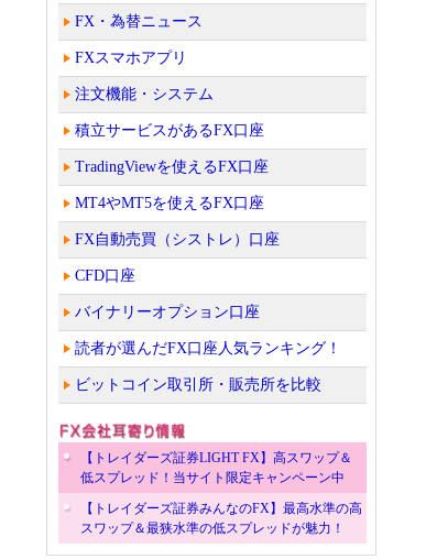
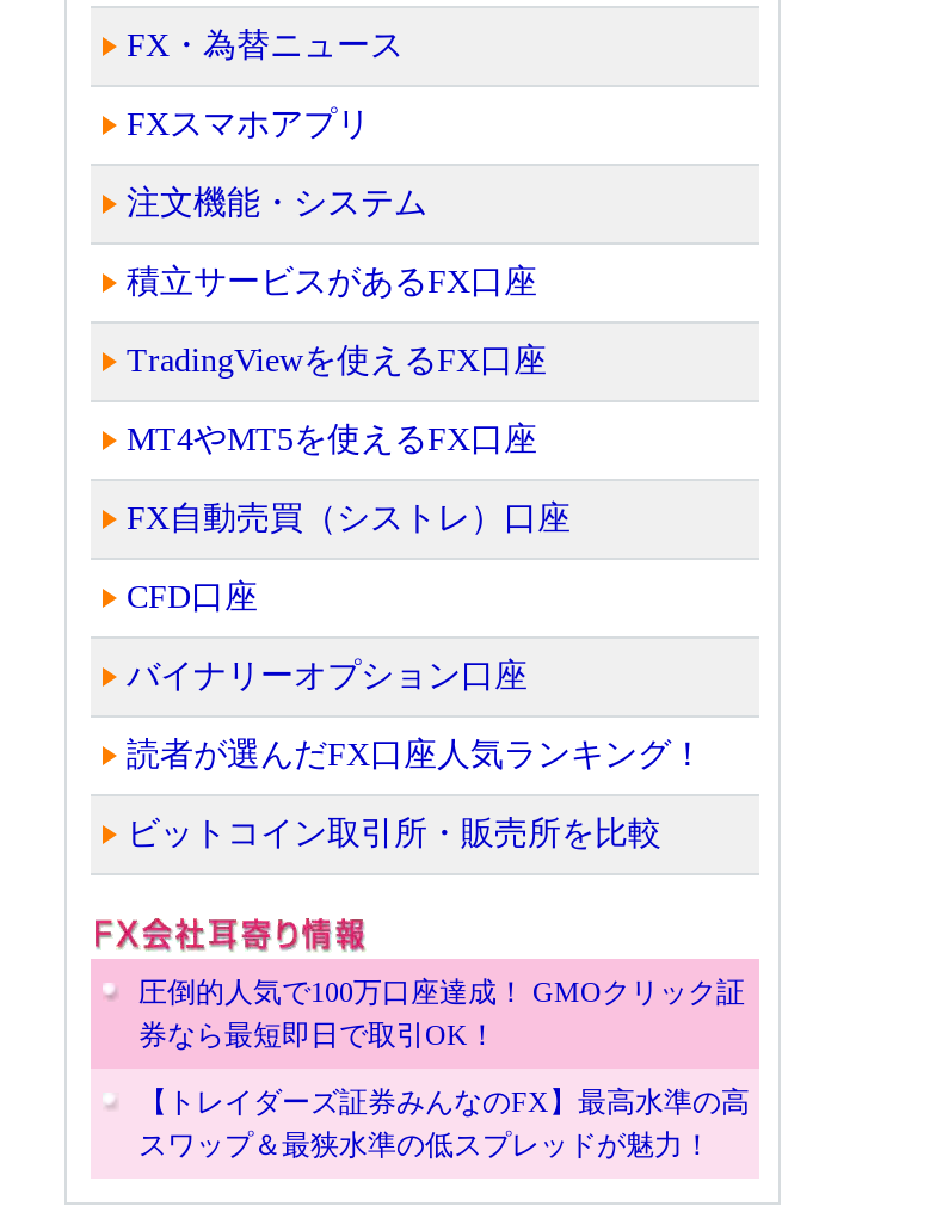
- 【トレイダーズ証券LIGHT FX】高スワップ＆
- 低スプレッド！当サイト限定キャンペーン中
+ 圧倒的人気で100万口座達成！ GMOクリック証
+ 券なら最短即日で取引OK！
